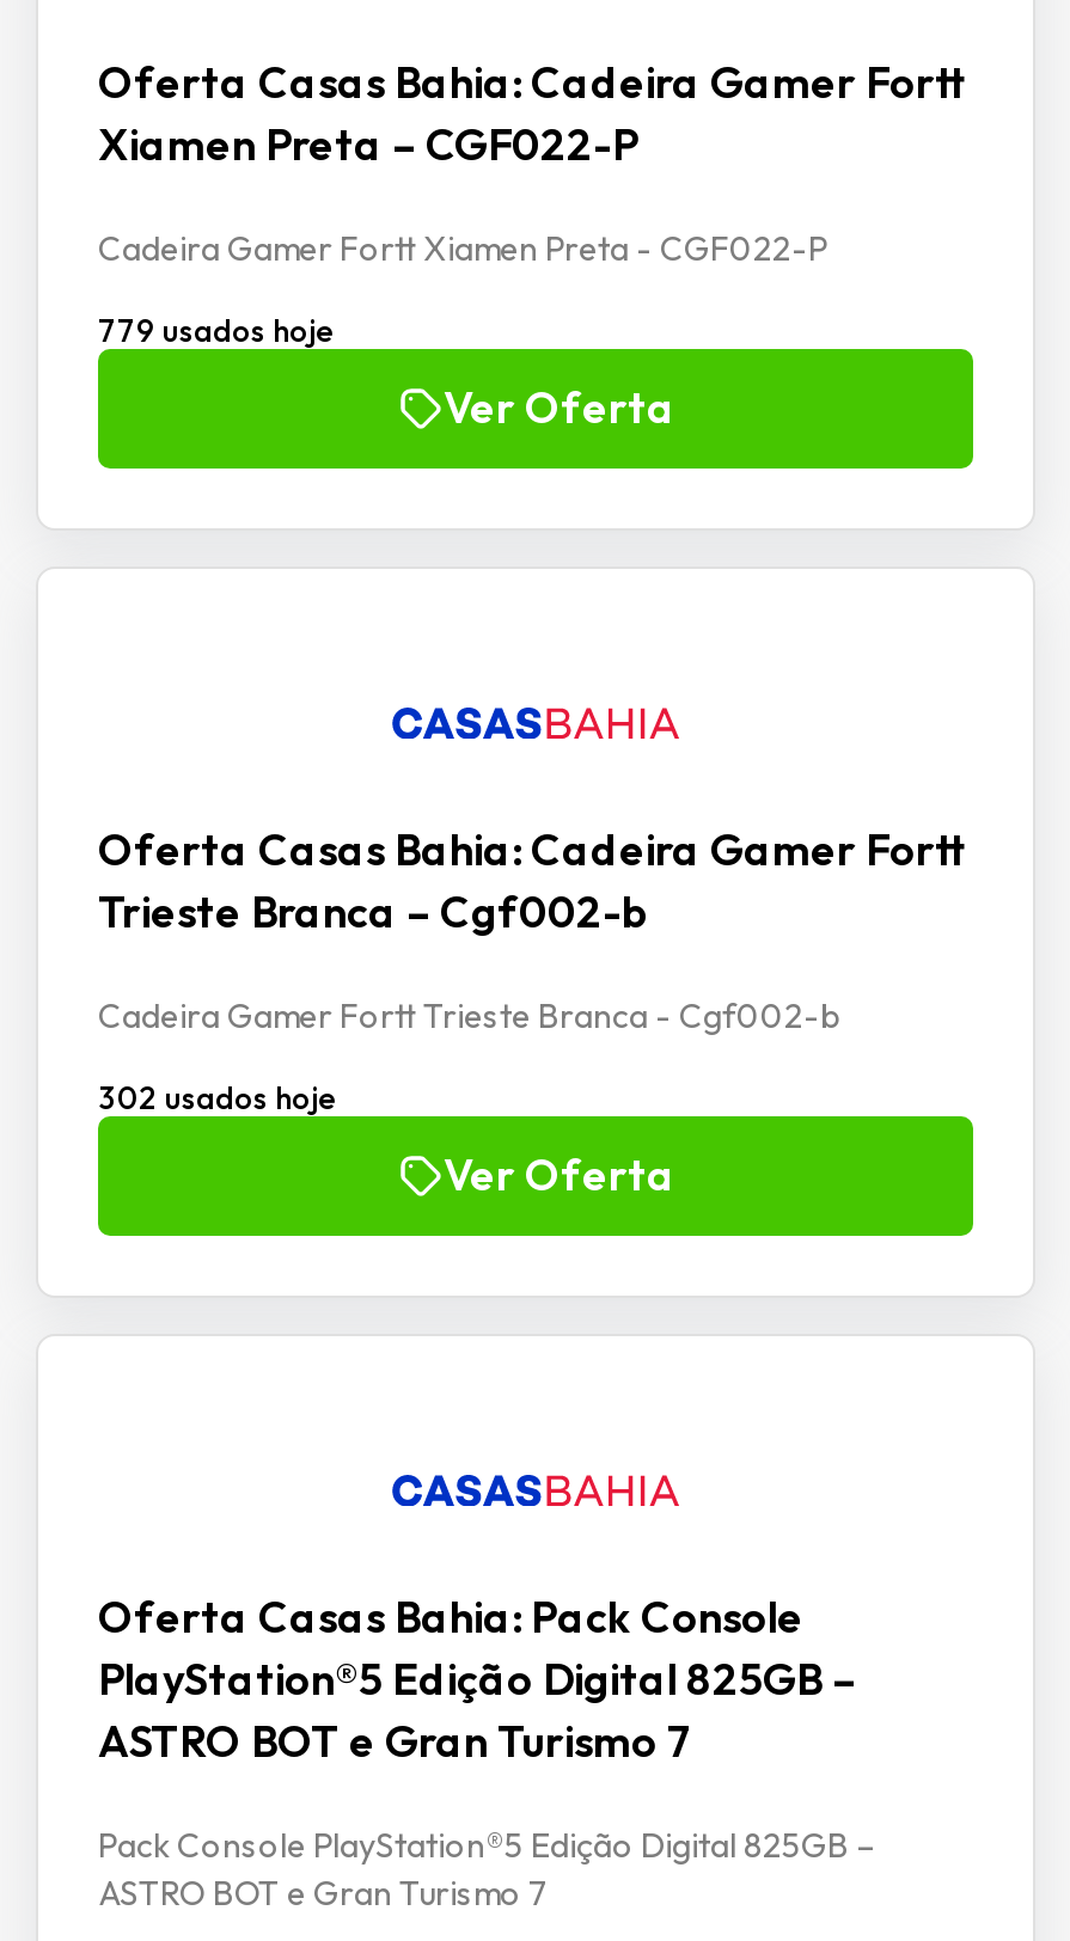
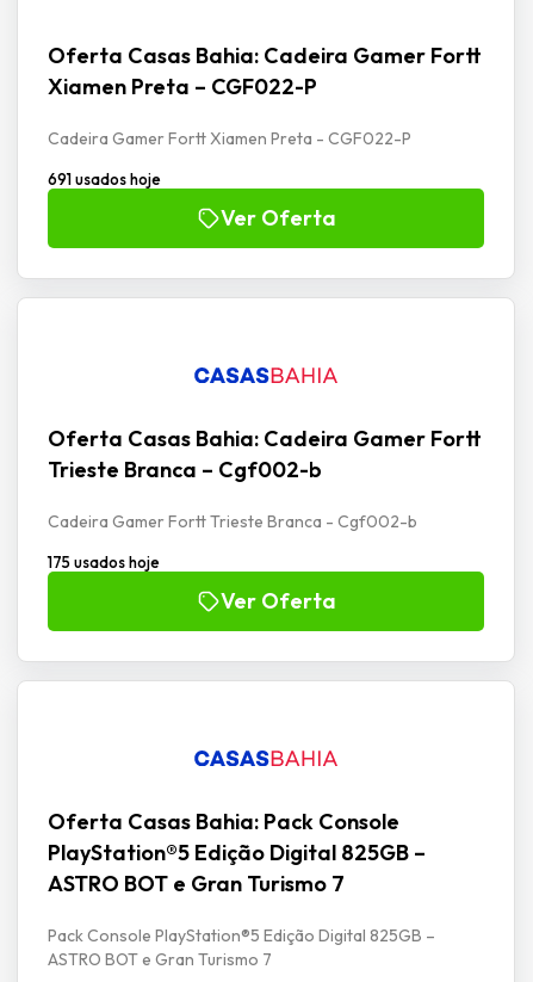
- 779 usados hoje
+ 691 usados hoje

- 302 usados hoje
+ 175 usados hoje
